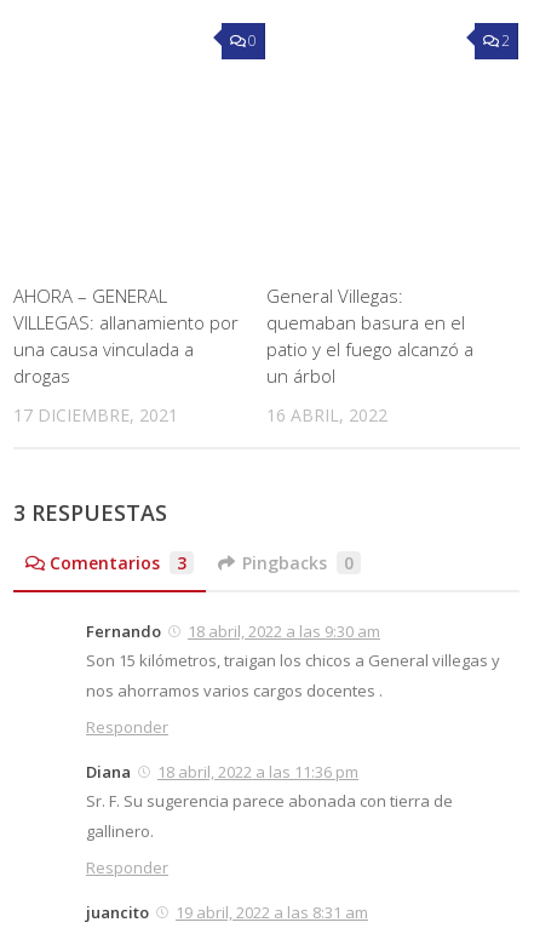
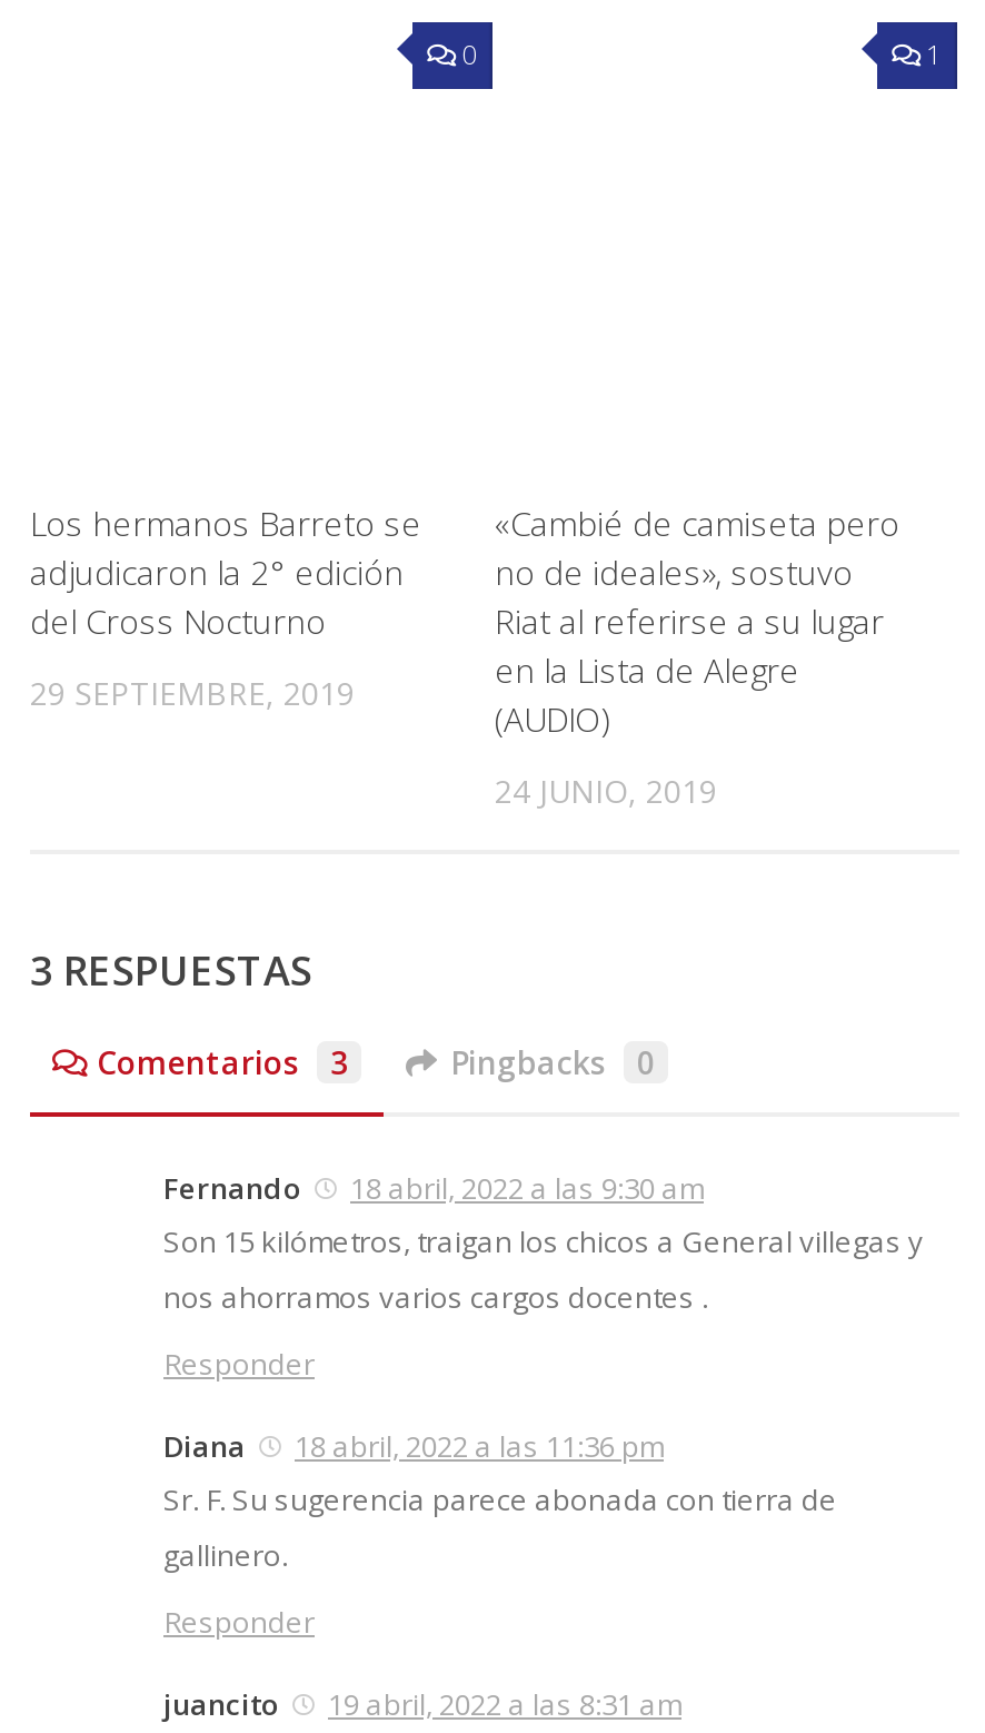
- 2
+ 1

- AHORA – GENERAL
- VILLEGAS: allanamiento por
- una causa vinculada a
- drogas
+ Los hermanos Barreto se
+ adjudicaron la 2° edición
+ del Cross Nocturno

- General Villegas:
- quemaban basura en el
- patio y el fuego alcanzó a
- un árbol
+ «Cambié de camiseta pero
+ no de ideales», sostuvo
+ Riat al referirse a su lugar
+ en la Lista de Alegre
+ (AUDIO)

- 17 DICIEMBRE, 2021
+ 29 SEPTIEMBRE, 2019

- 16 ABRIL, 2022
+ 24 JUNIO, 2019
